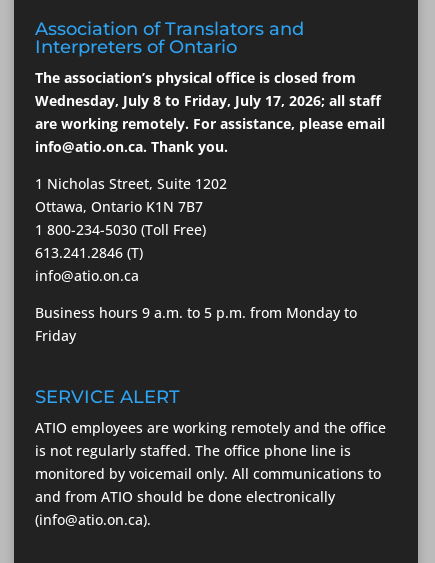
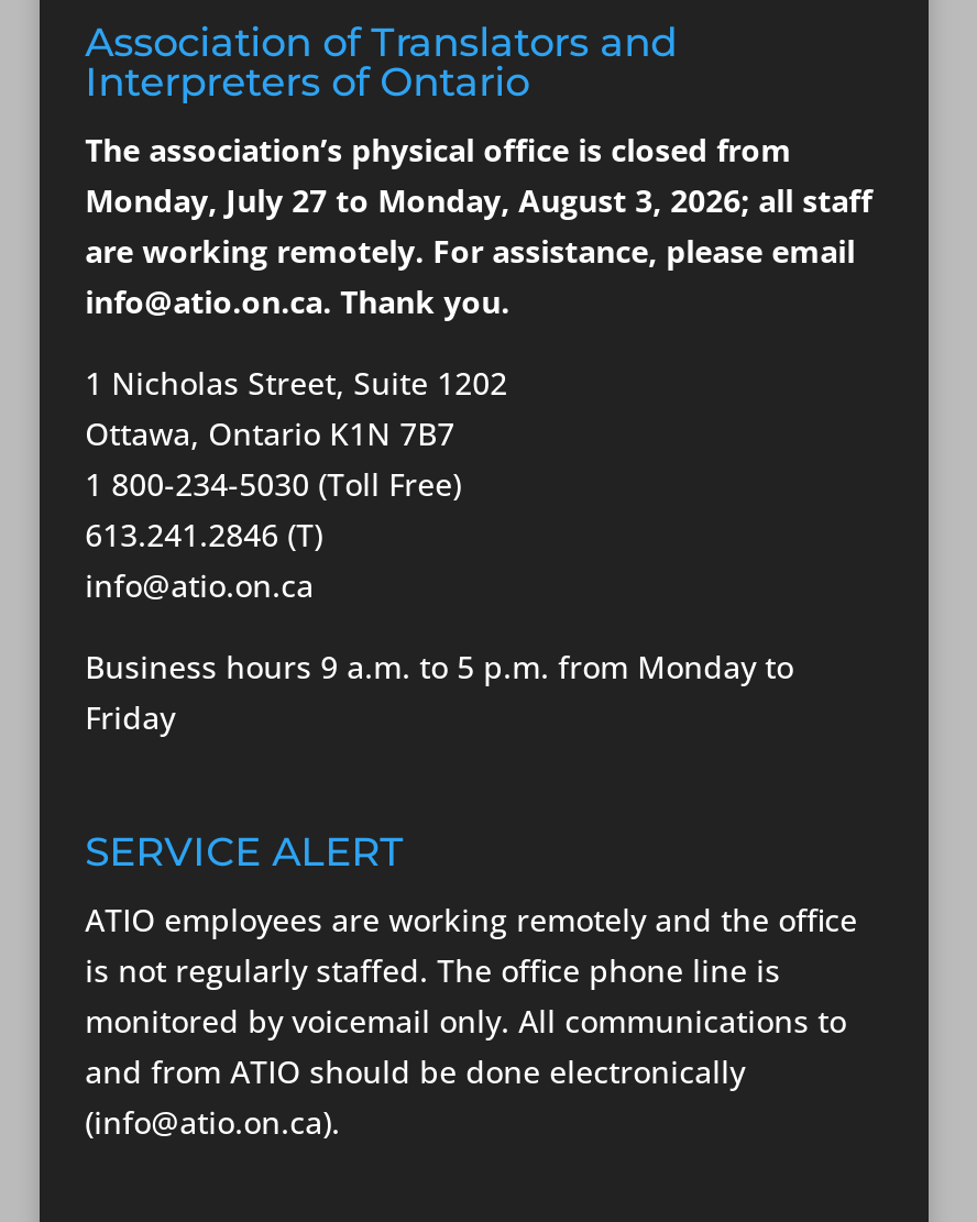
- Wednesday, July 8 to Friday, July 17, 2026; all staff
+ Monday, July 27 to Monday, August 3, 2026; all staff
